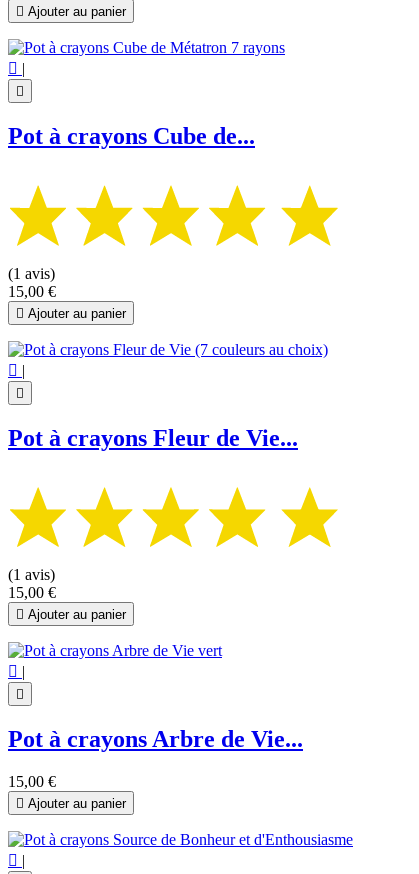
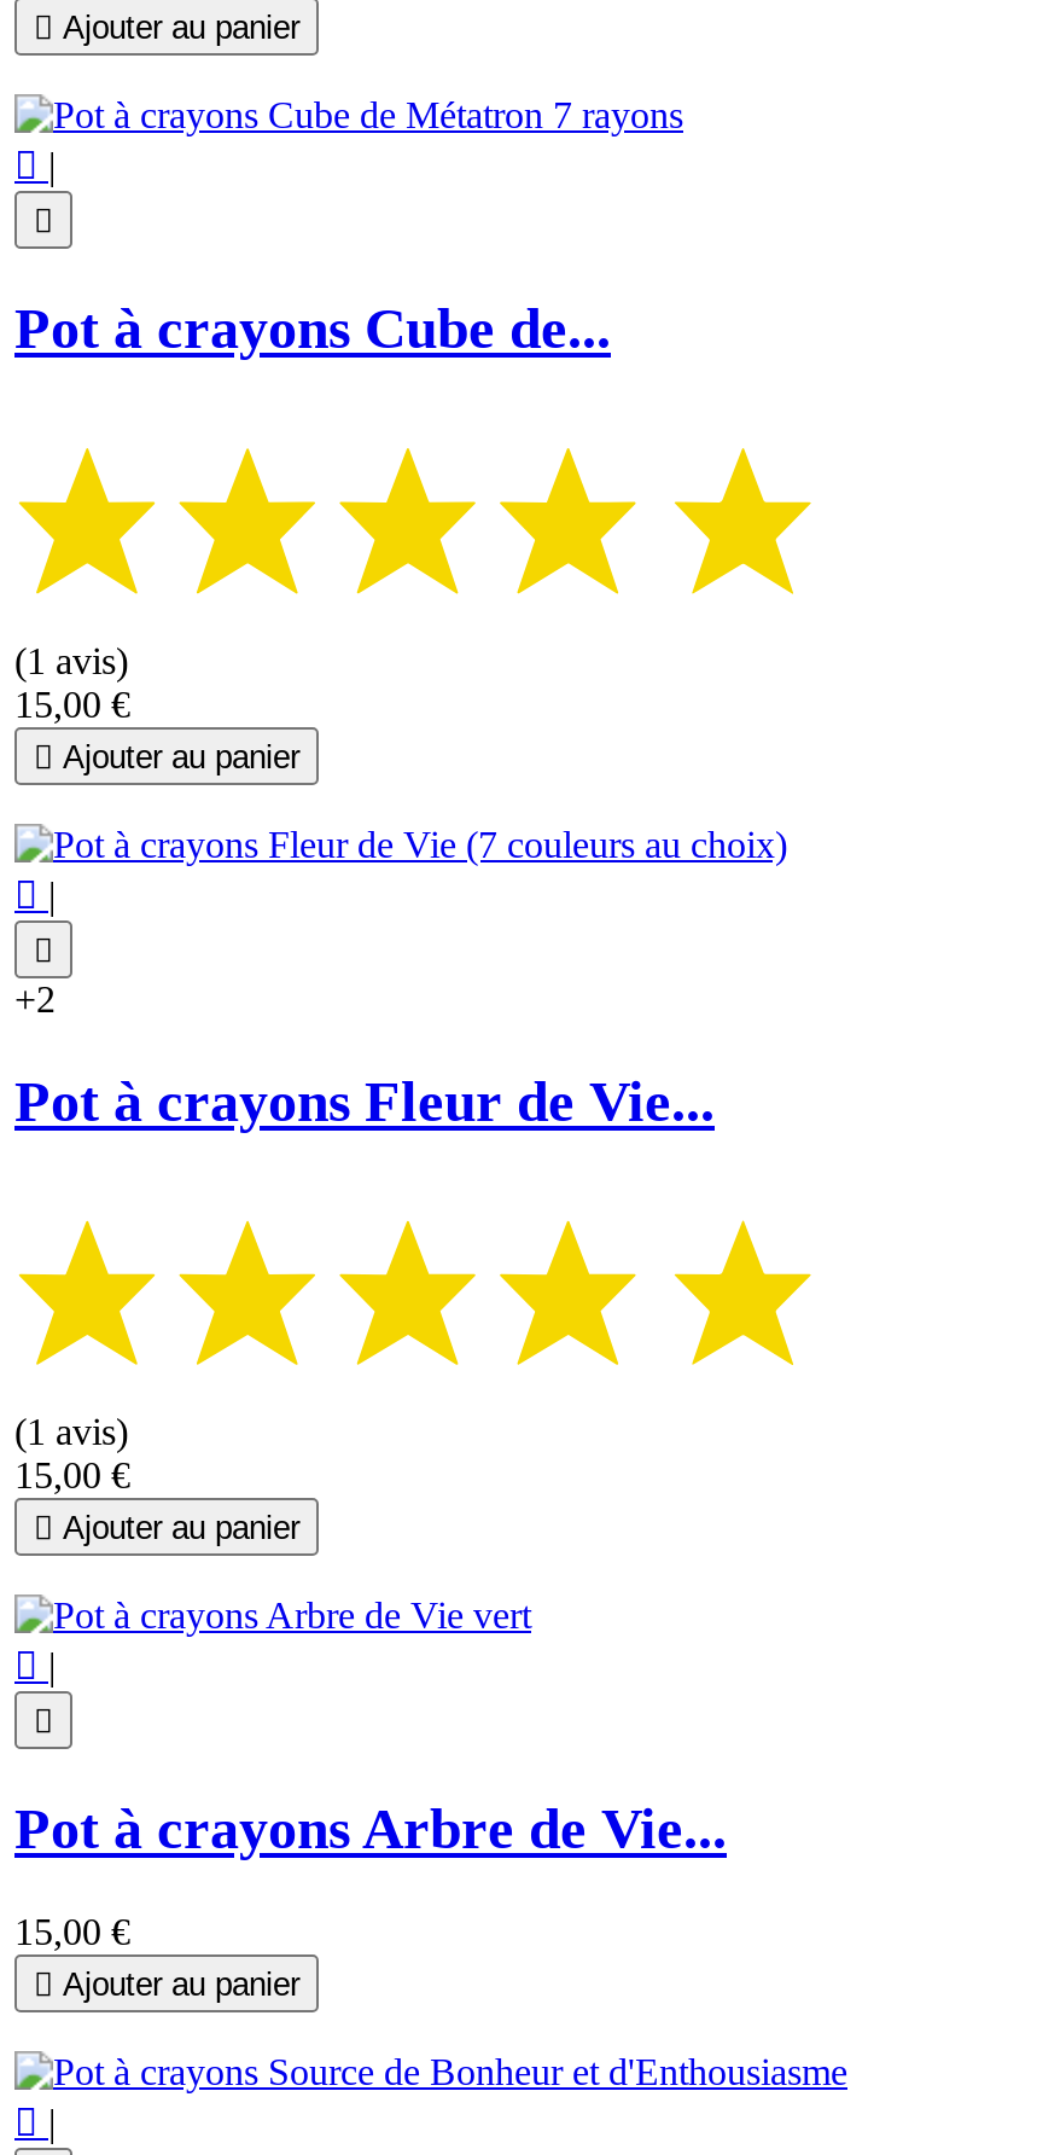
+ +2
